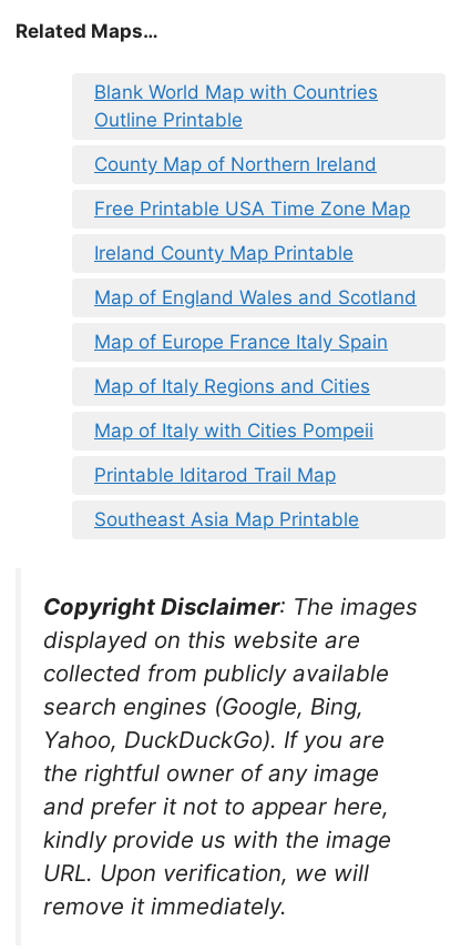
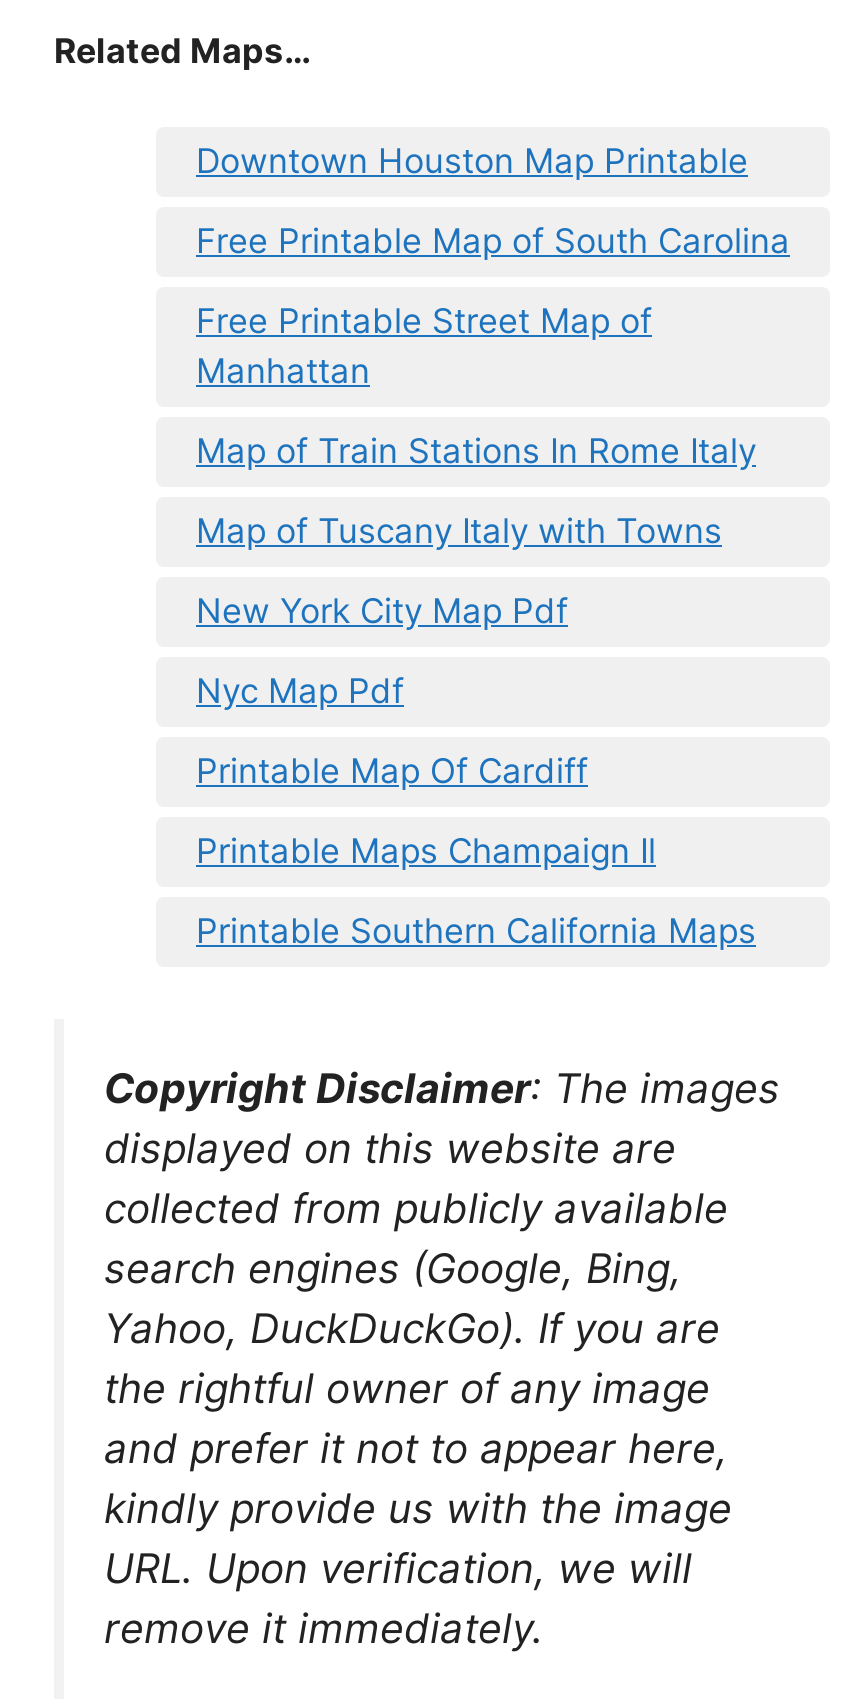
- Blank World Map with Countries
- Outline Printable
+ Downtown Houston Map Printable

- County Map of Northern Ireland
+ Free Printable Map of South Carolina

- Free Printable USA Time Zone Map
+ Free Printable Street Map of
+ Manhattan

- Ireland County Map Printable
+ Map of Train Stations In Rome Italy

- Map of England Wales and Scotland
+ Map of Tuscany Italy with Towns

- Map of Europe France Italy Spain
+ New York City Map Pdf

- Map of Italy Regions and Cities
+ Nyc Map Pdf

- Map of Italy with Cities Pompeii
+ Printable Map Of Cardiff

- Printable Iditarod Trail Map
+ Printable Maps Champaign Il

- Southeast Asia Map Printable
+ Printable Southern California Maps
